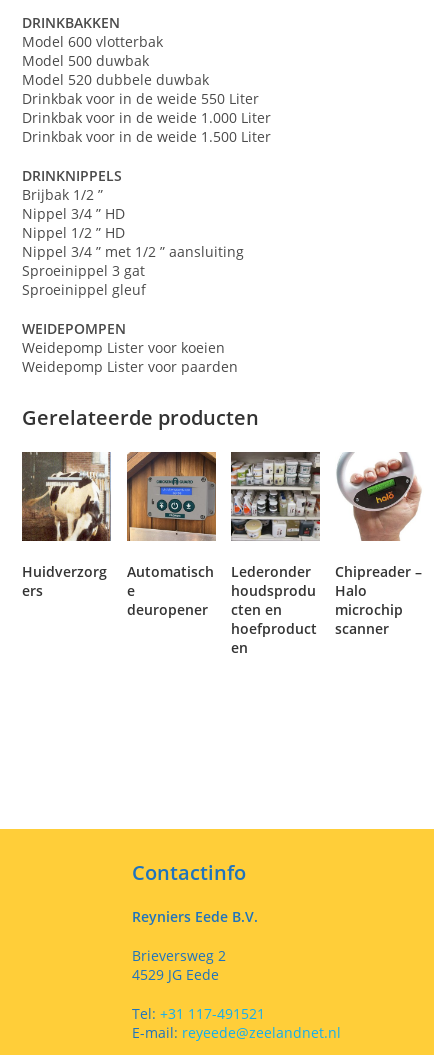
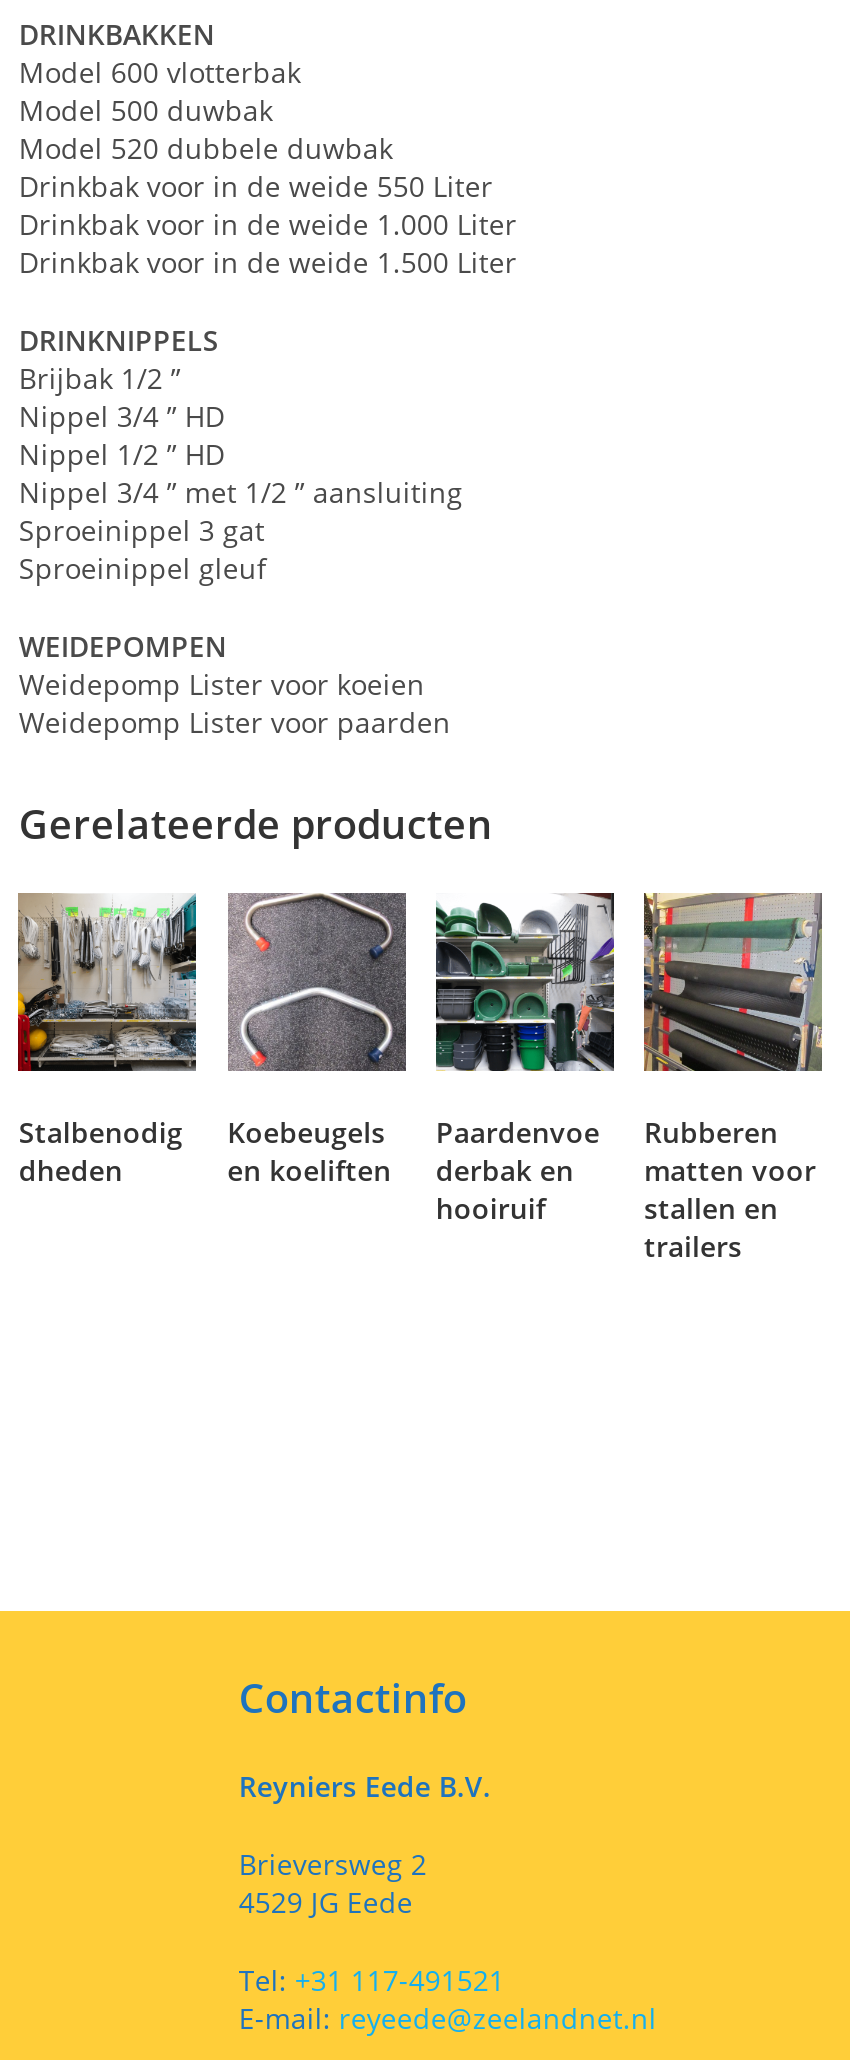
- [image]
- Huidverzorg
- ers
+ [image]
+ Stalbenodig
+ dheden

- [image]
- Automatisch
- e
- deuropener
+ [image]
+ Koebeugels
+ en koeliften

- [image]
- Lederonder
- houdsprodu
- cten en
- hoefproduct
- en
+ [image]
+ Paardenvoe
+ derbak en
+ hooiruif

- [image]
- Chipreader –
- Halo
- microchip
- scanner
+ [image]
+ Rubberen
+ matten voor
+ stallen en
+ trailers
